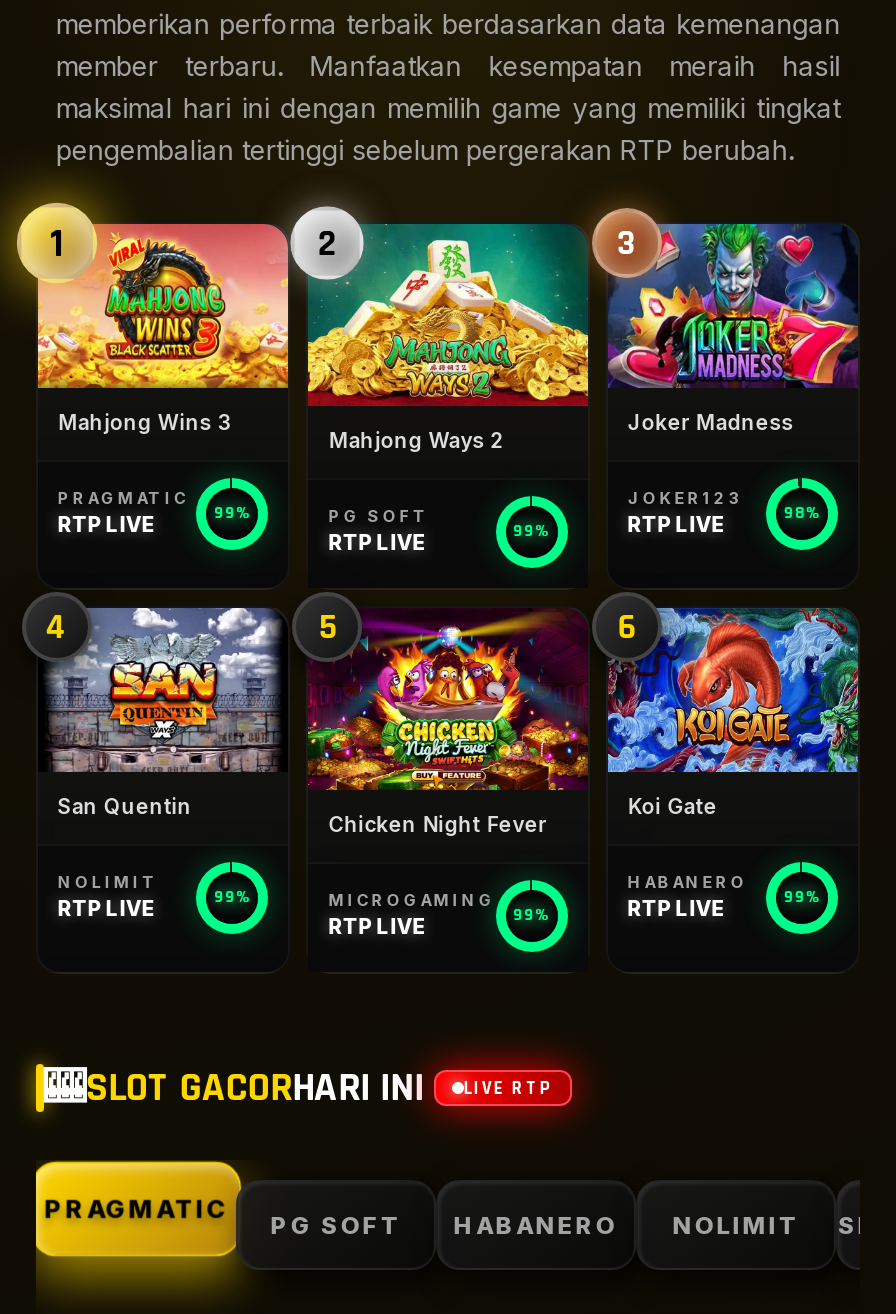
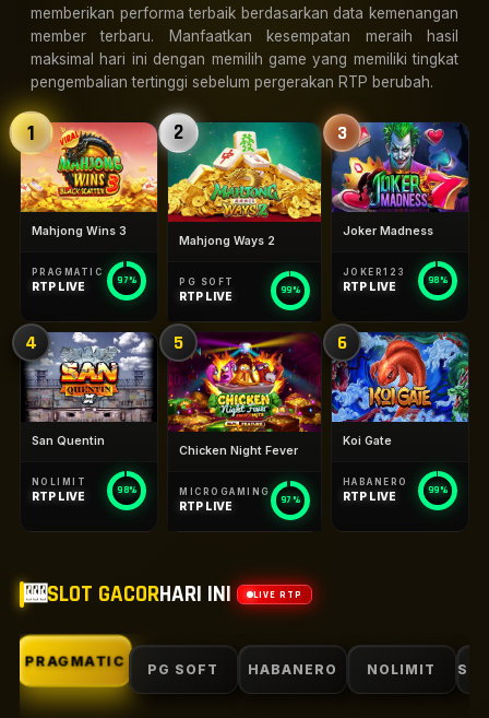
- 99%
+ 97%

- 99%
+ 98%

- 99%
+ 97%
